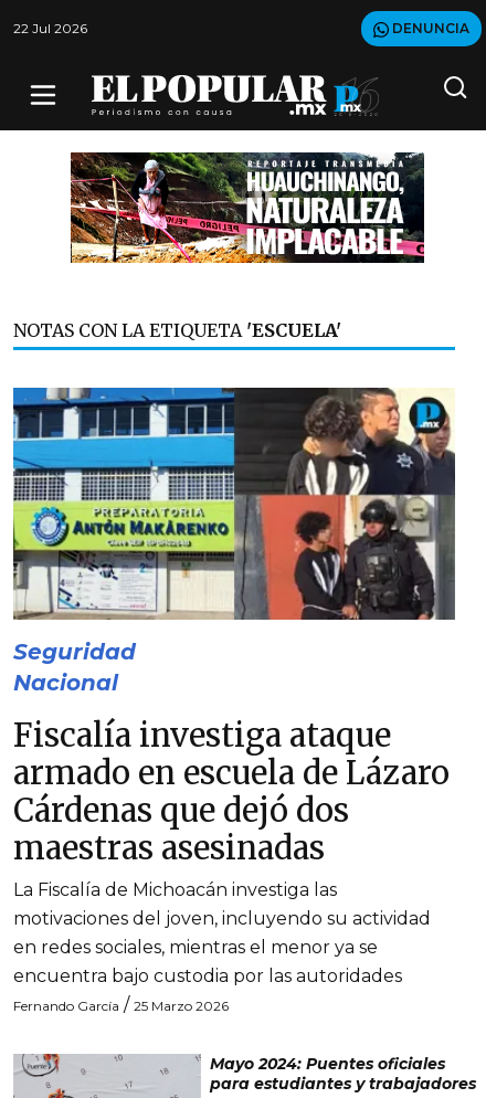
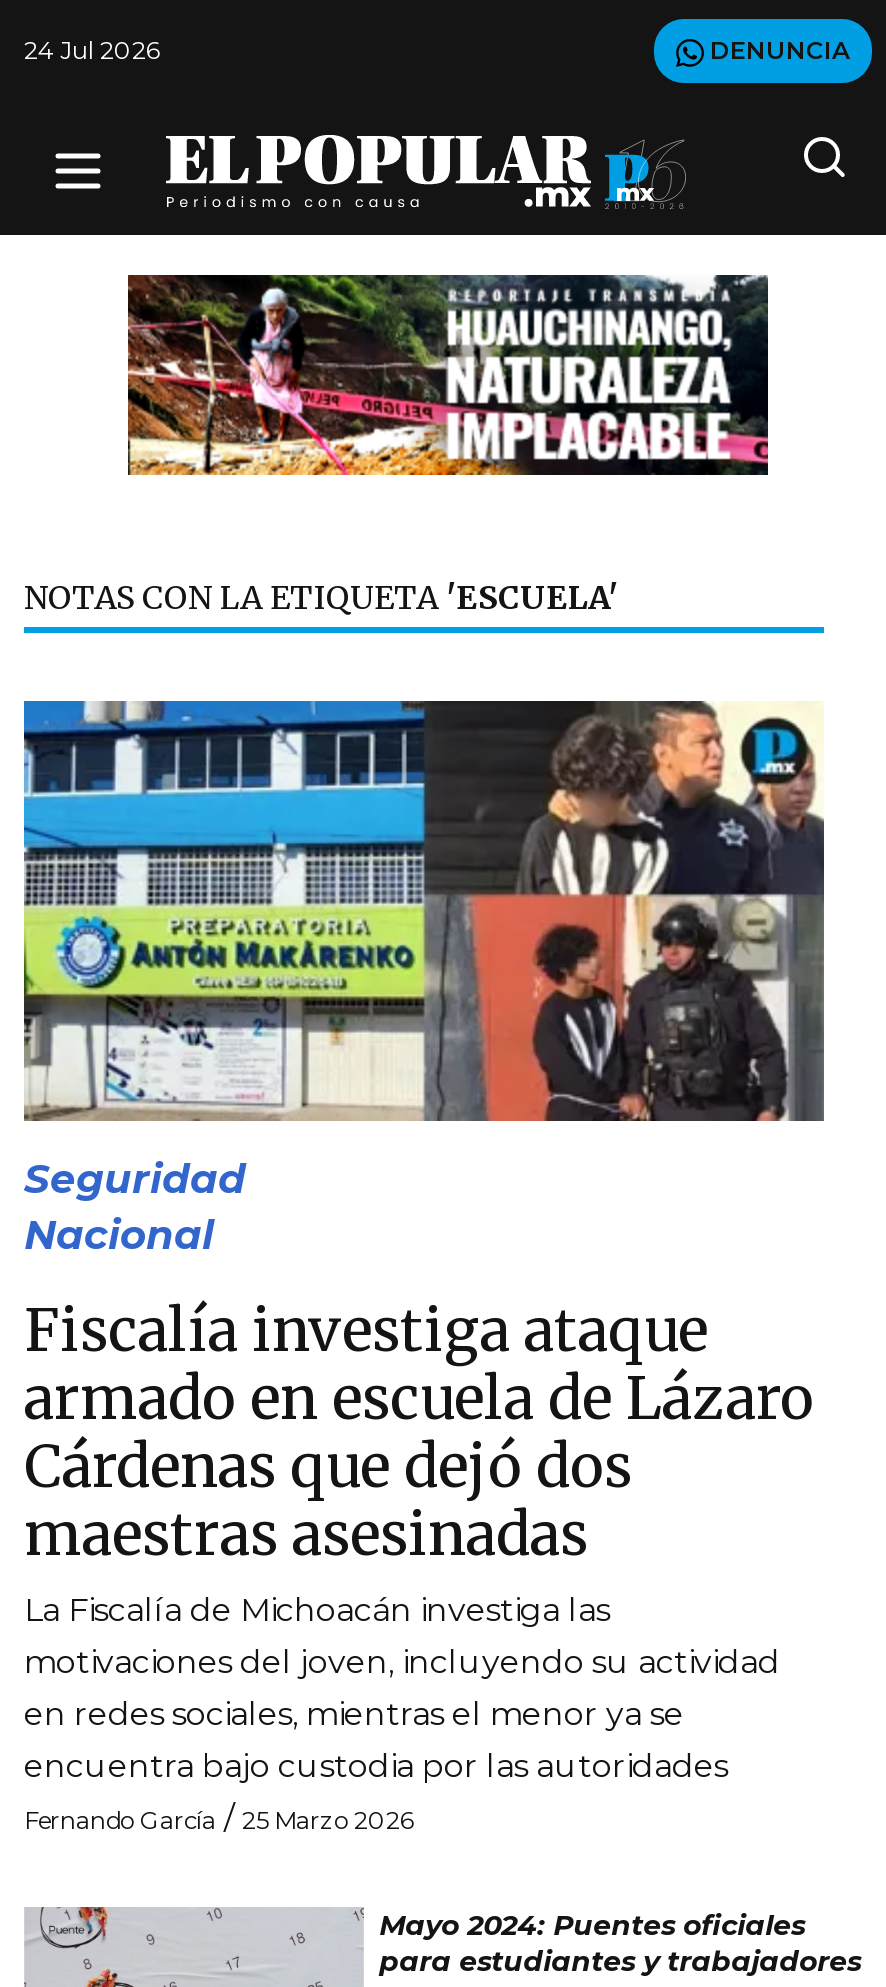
- 22 Jul 2026
+ 24 Jul 2026
